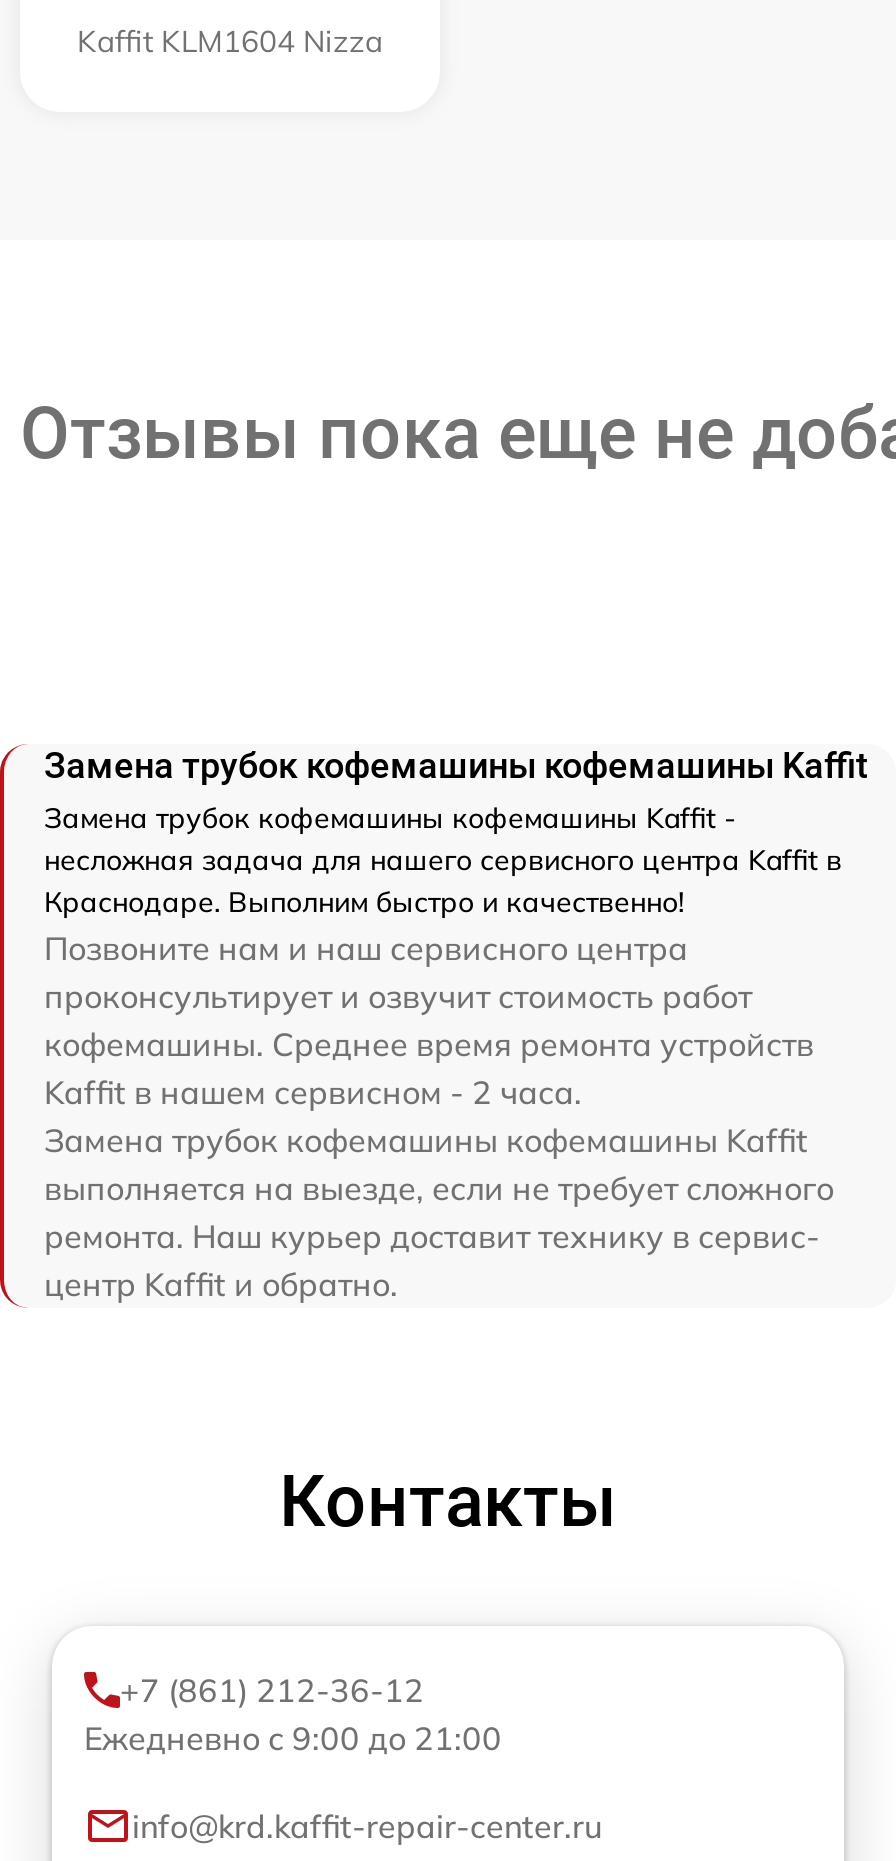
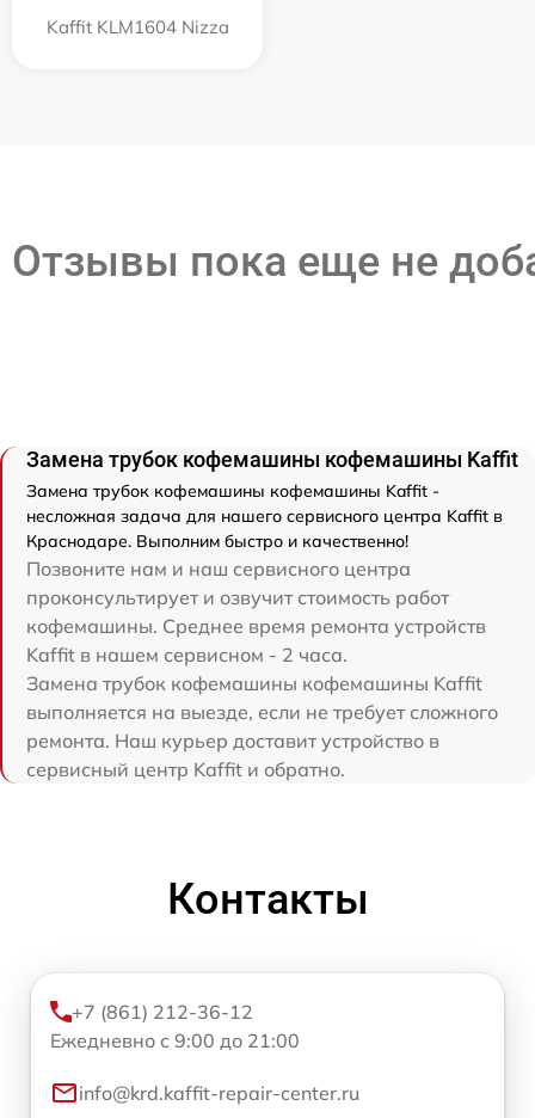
- ремонта. Наш курьер доставит технику в сервис-
- центр Kaffit и обратно.
+ ремонта. Наш курьер доставит устройство в
+ сервисный центр Kaffit и обратно.
